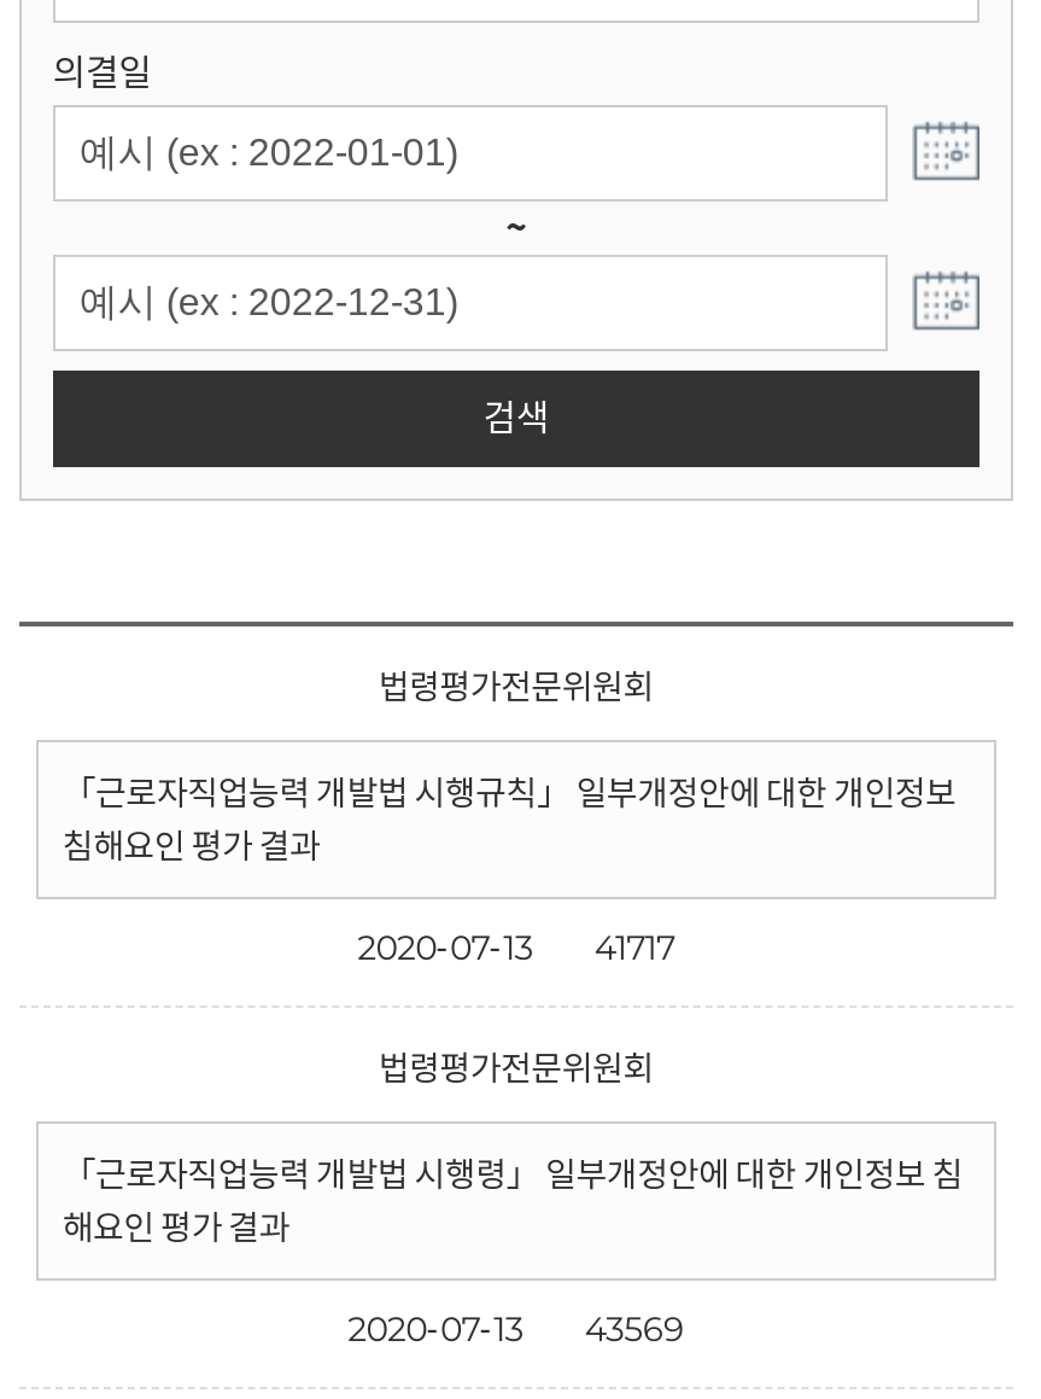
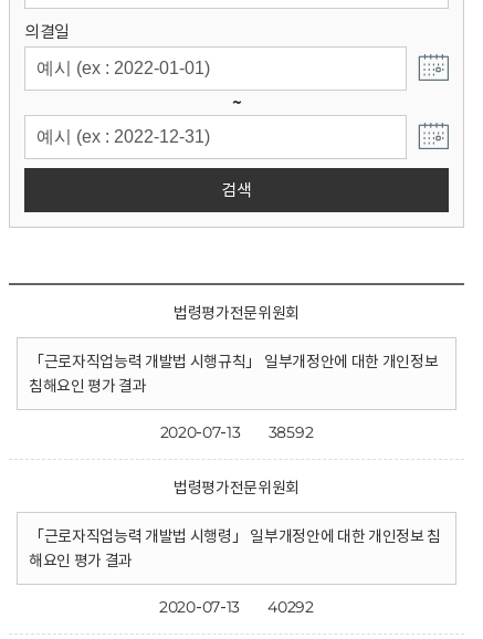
- 2020-07-13 41717
+ 2020-07-13 38592

- 2020-07-13 43569
+ 2020-07-13 40292
